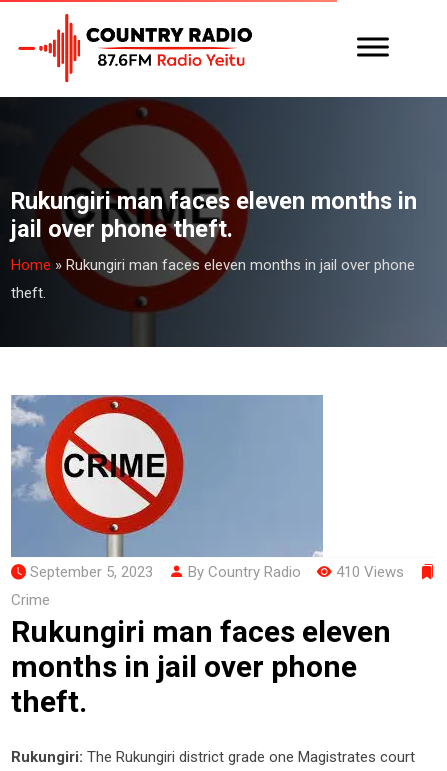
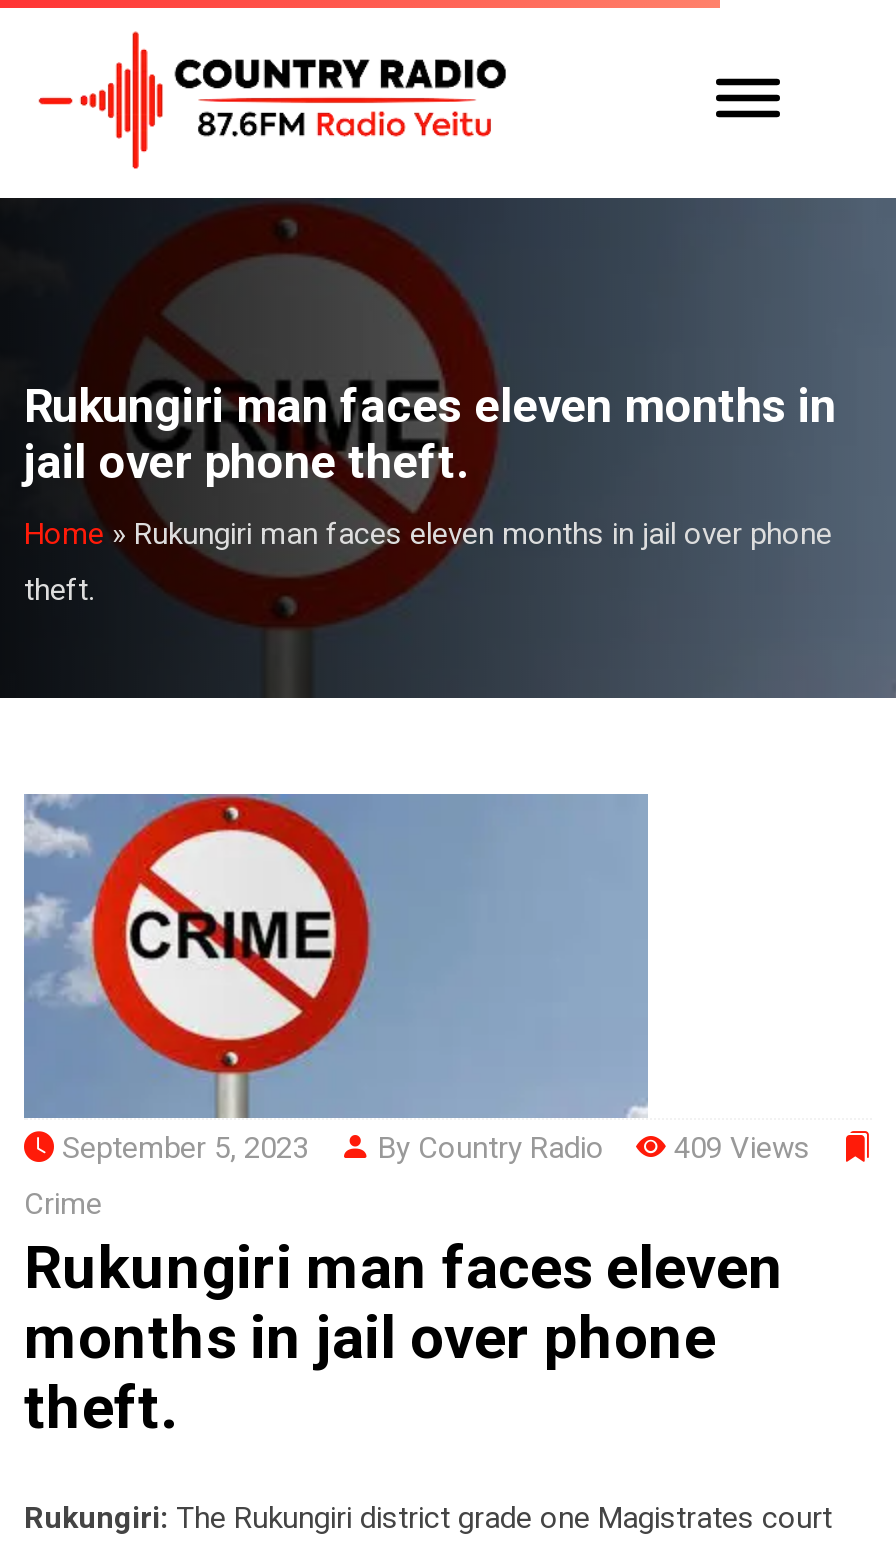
- September 5, 2023 By Country Radio 410 Views
+ September 5, 2023 By Country Radio 409 Views
